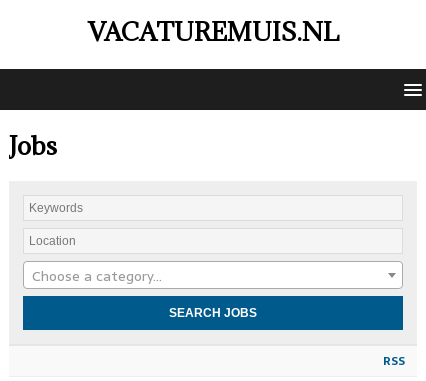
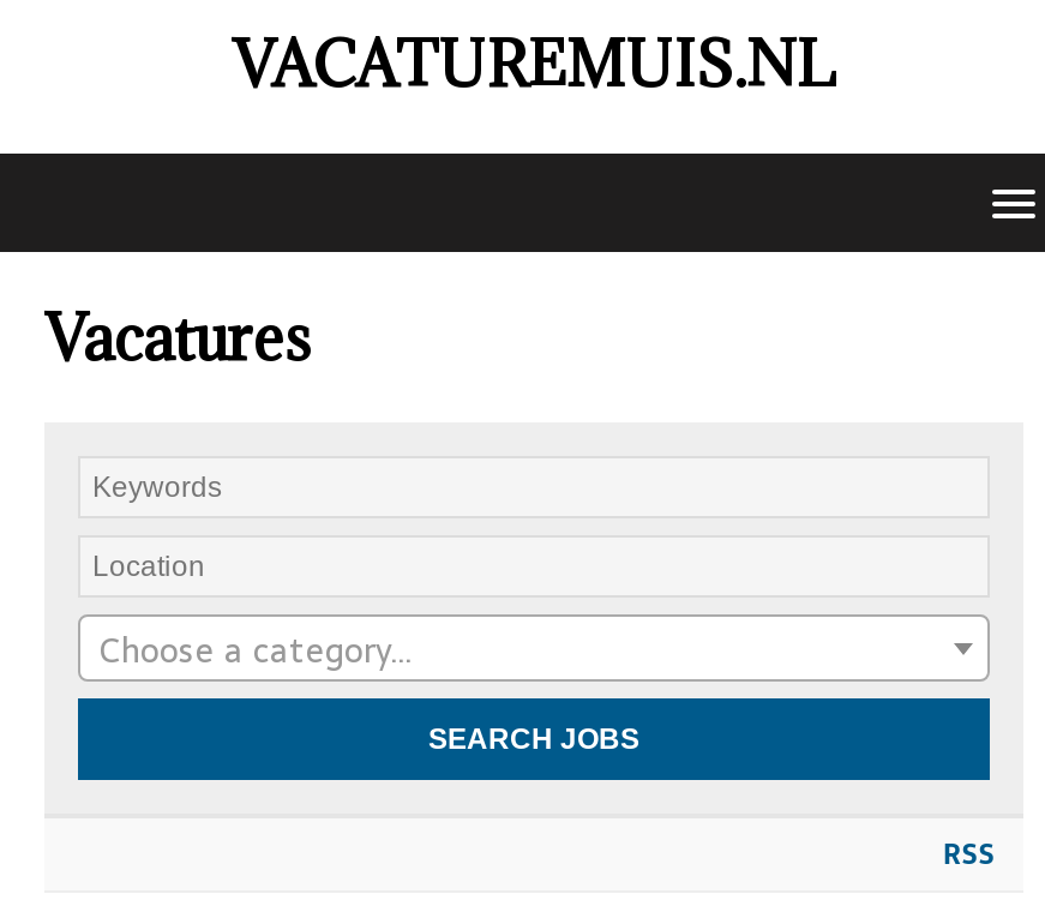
- Jobs
+ Vacatures
